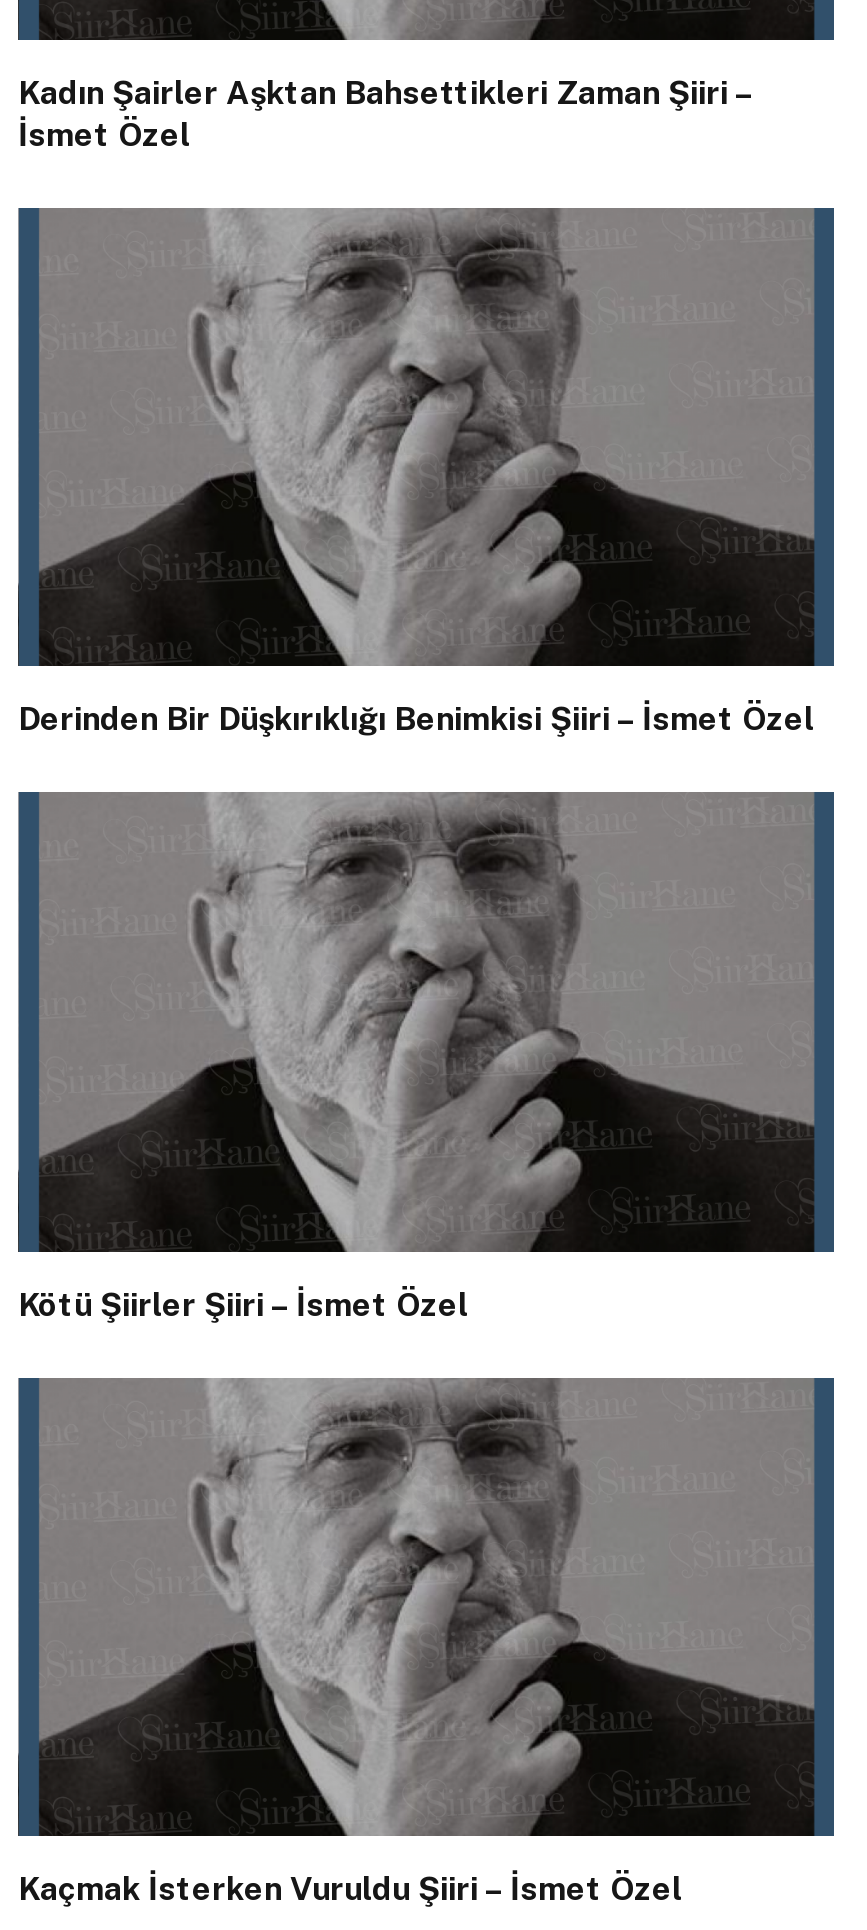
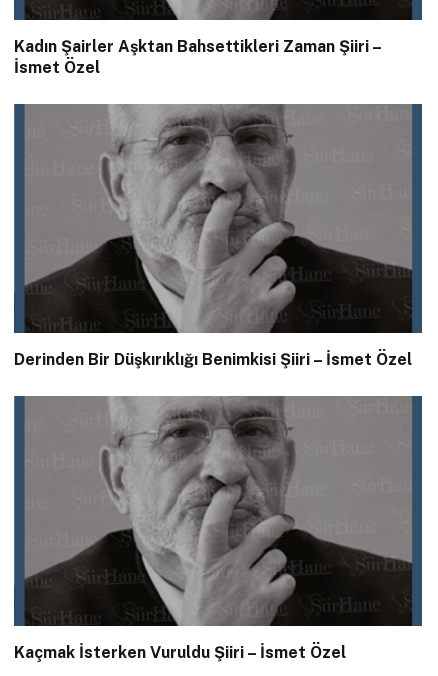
- Kötü Şiirler Şiiri – İsmet Özel
